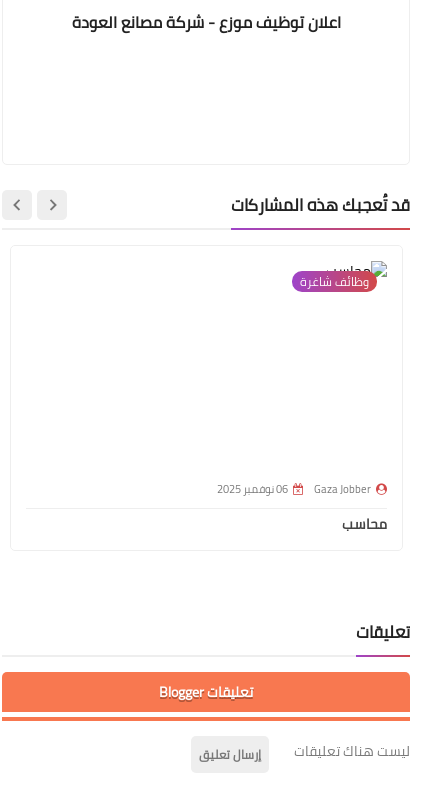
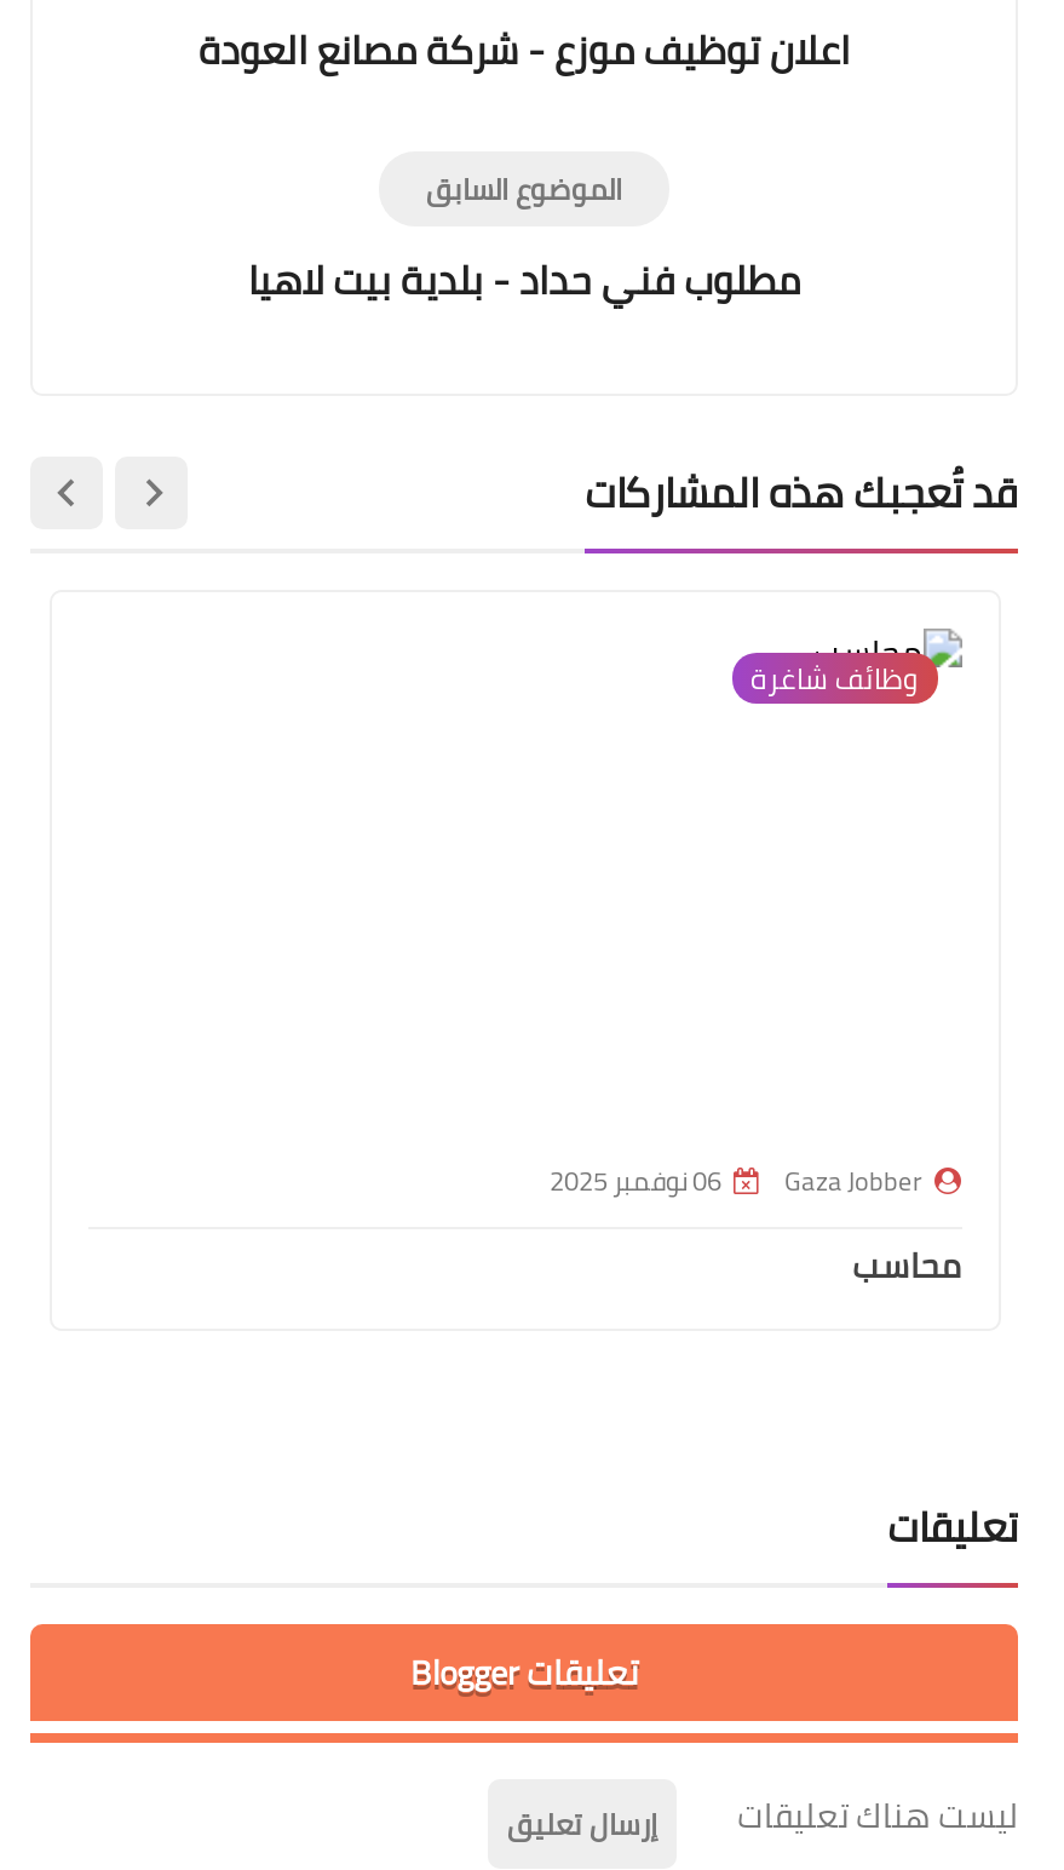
+ الموضوع السابق
+ مطلوب فني حداد - بلدية بيت لاهيا
